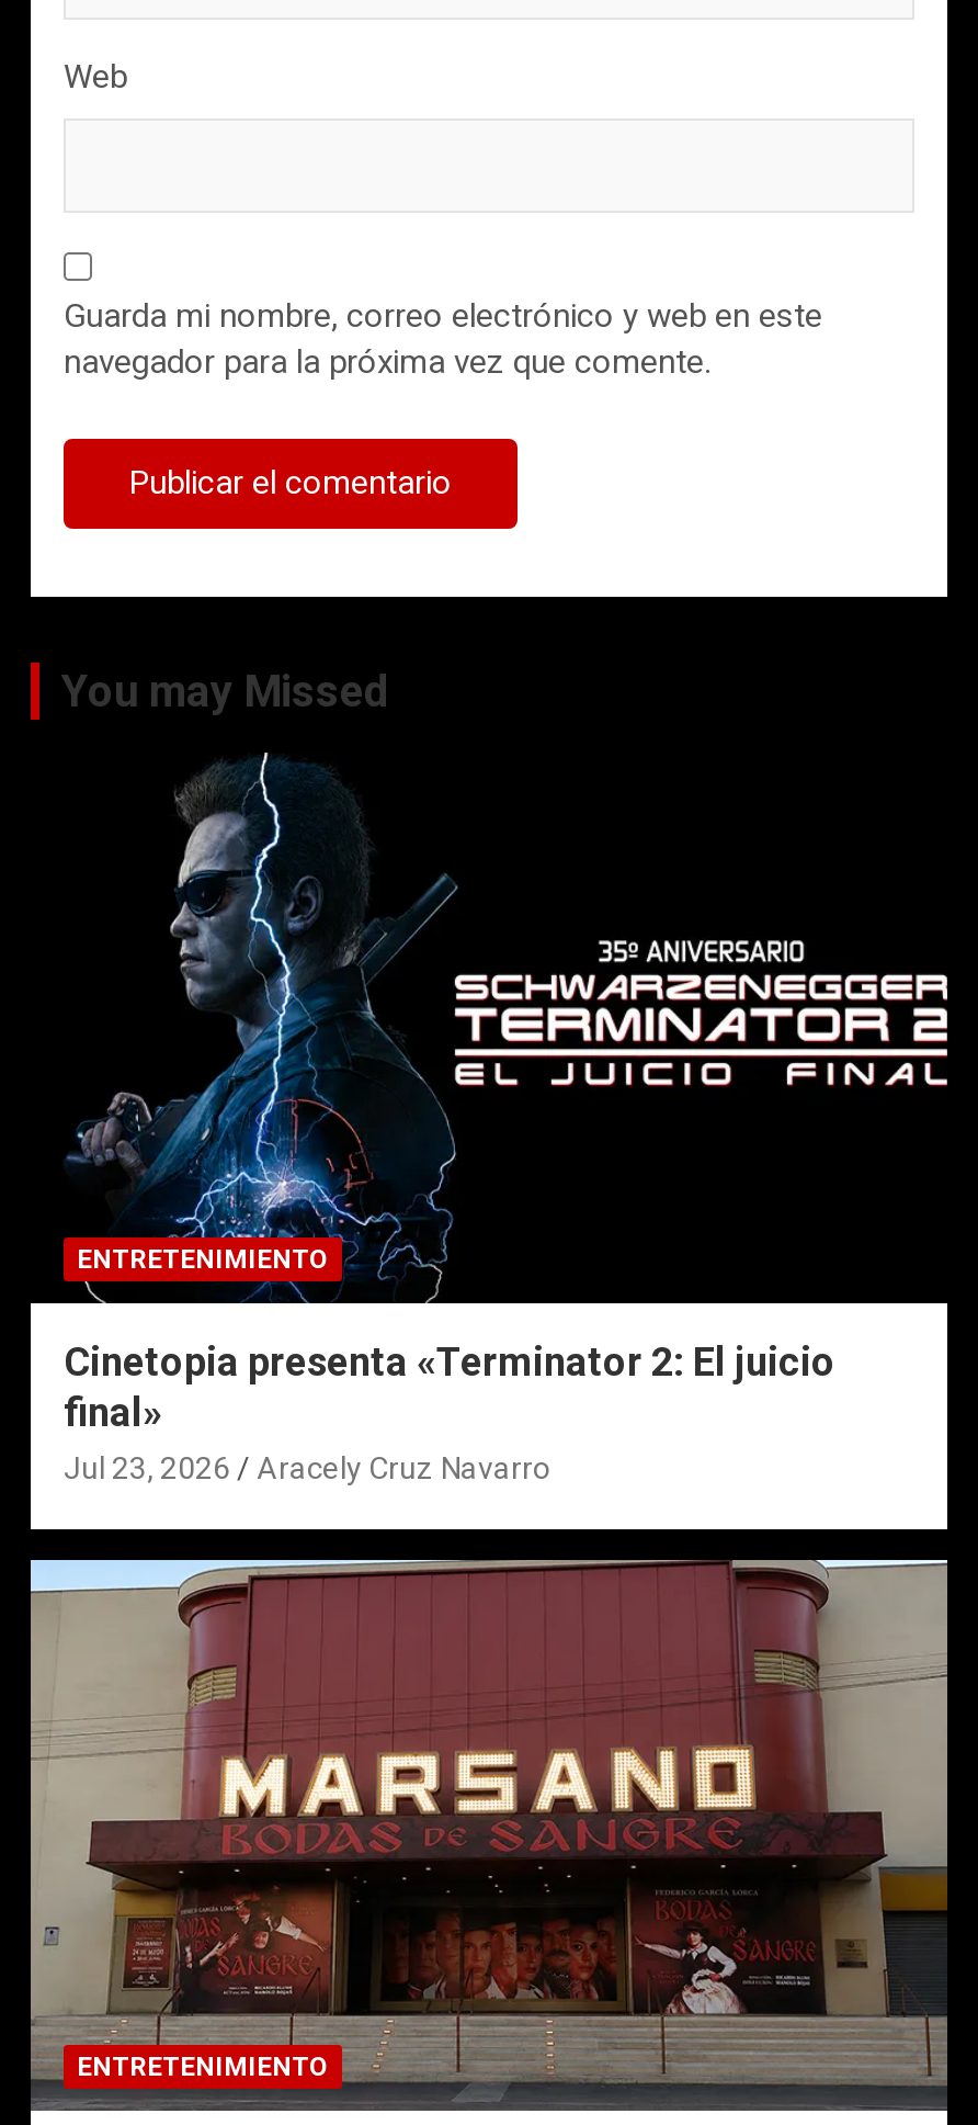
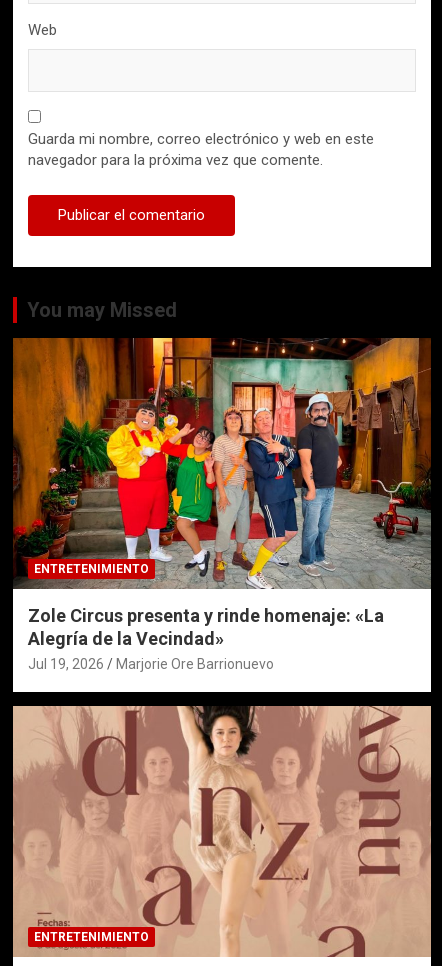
- [image]
- Cinetopia presenta «Terminator 2: El juicio
- final»
- Jul 23, 2026
- Aracely Cruz Navarro
+ [image]
+ Zole Circus presenta y rinde homenaje: «La
+ Alegría de la Vecindad»
+ Jul 19, 2026
+ Marjorie Ore Barrionuevo

- [image]
+ [image]
